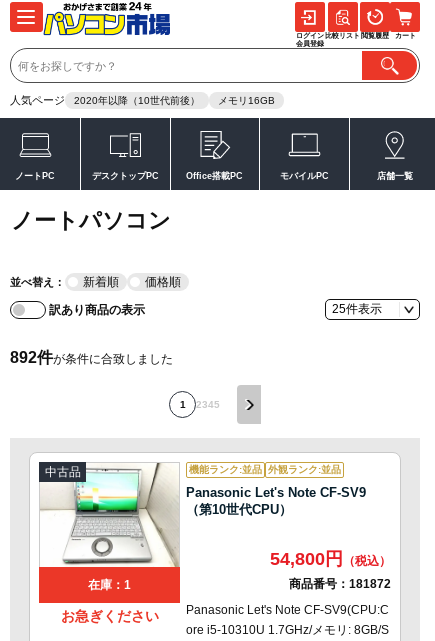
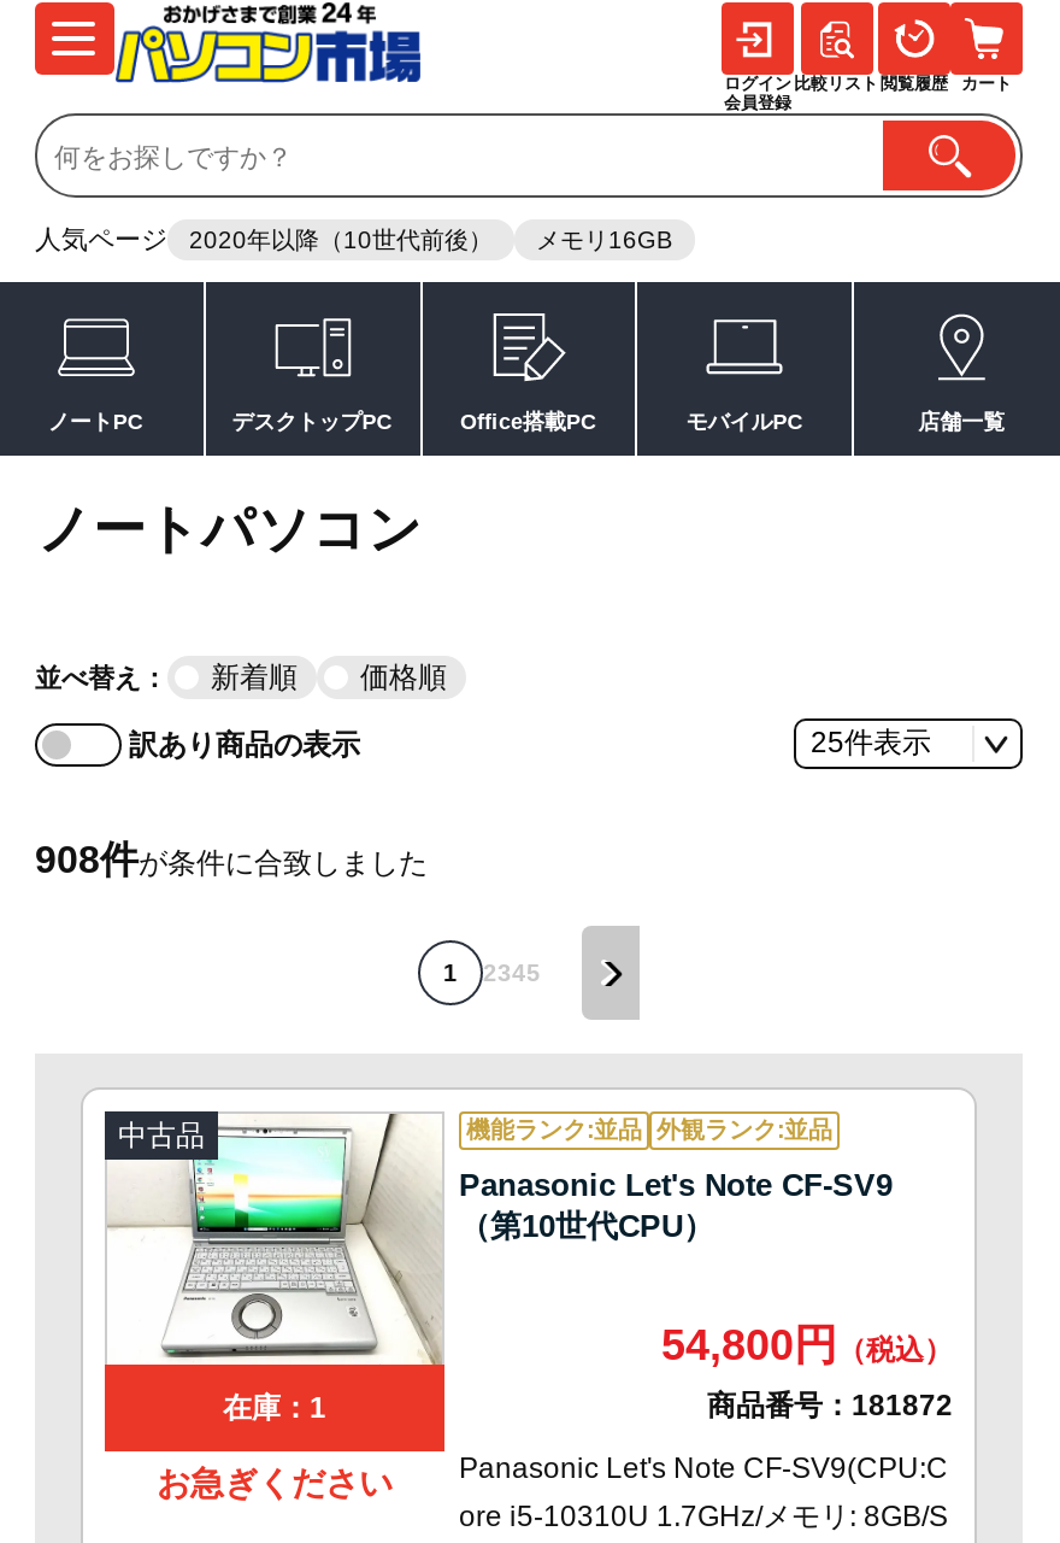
- 892件が条件に合致しました
+ 908件が条件に合致しました
